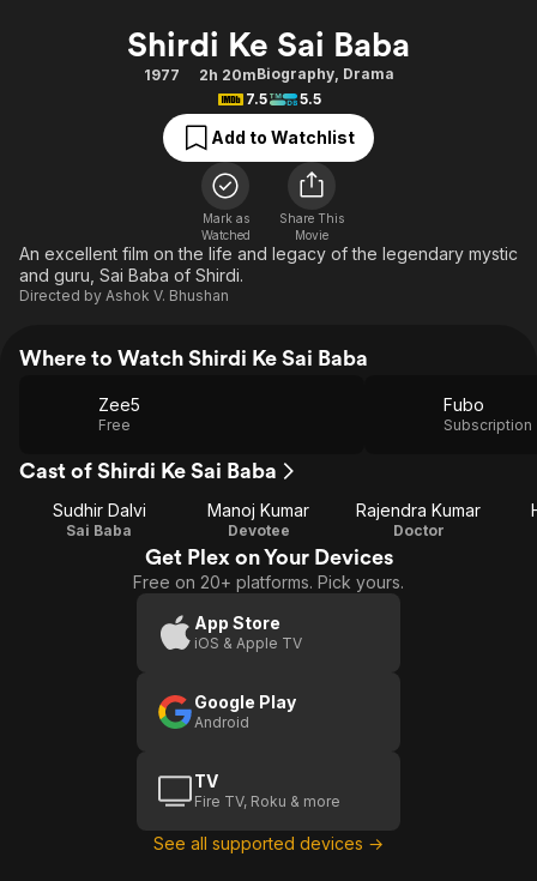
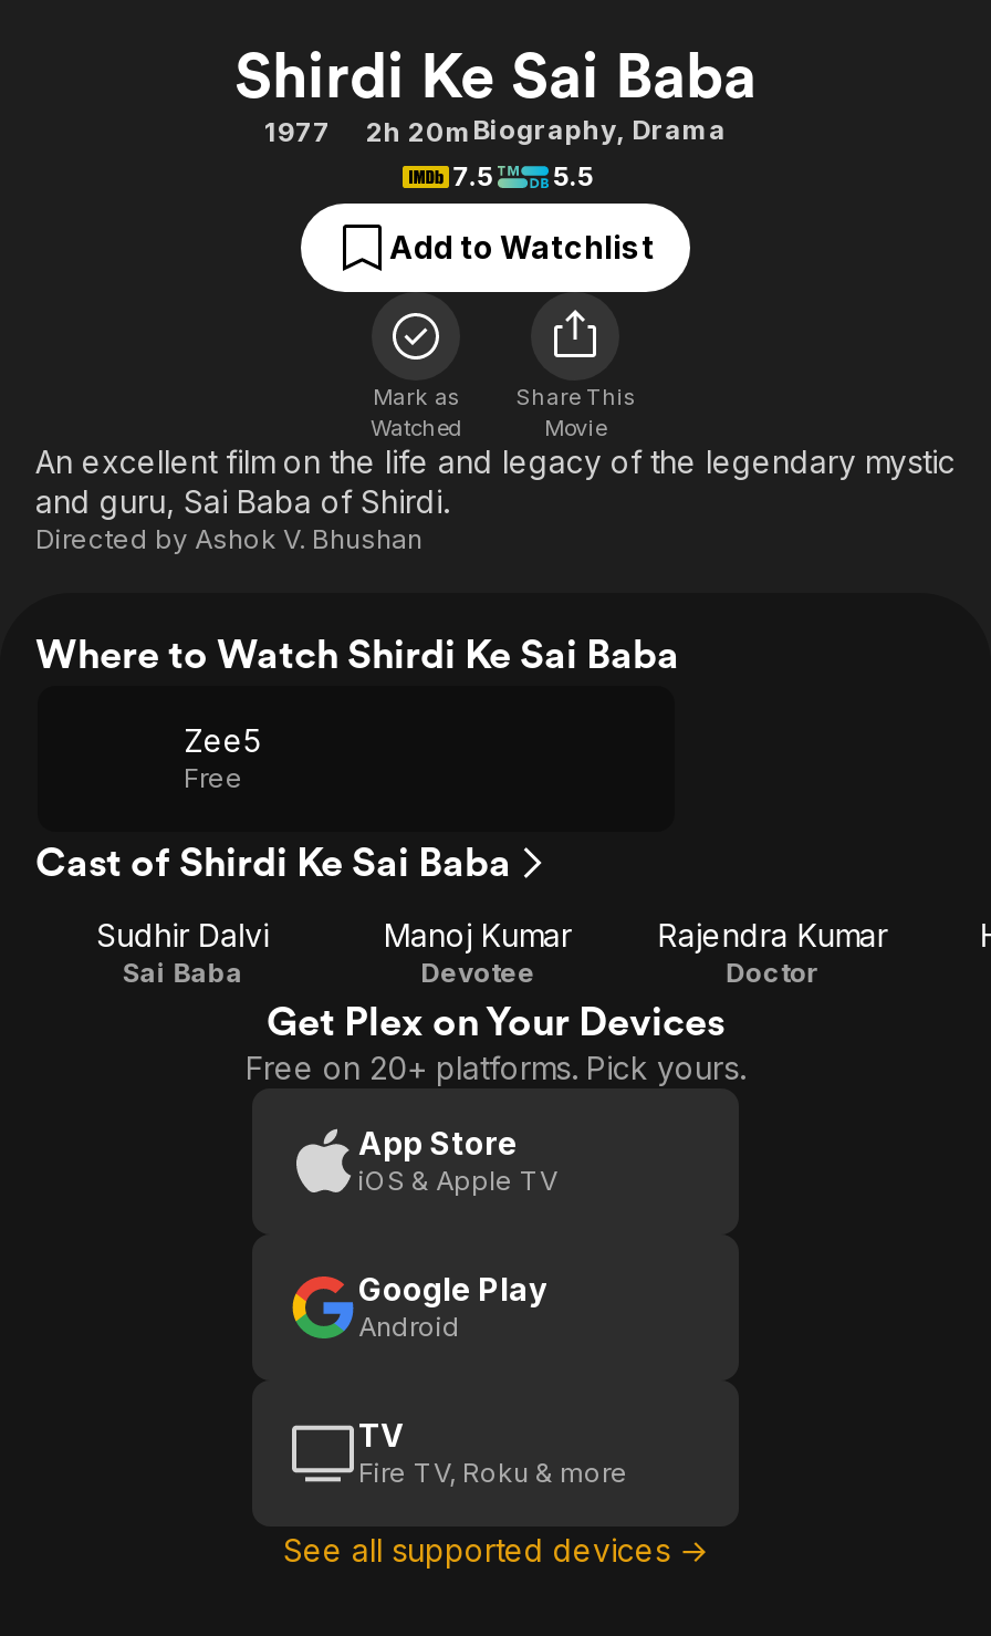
- Fubo
- Subscription
